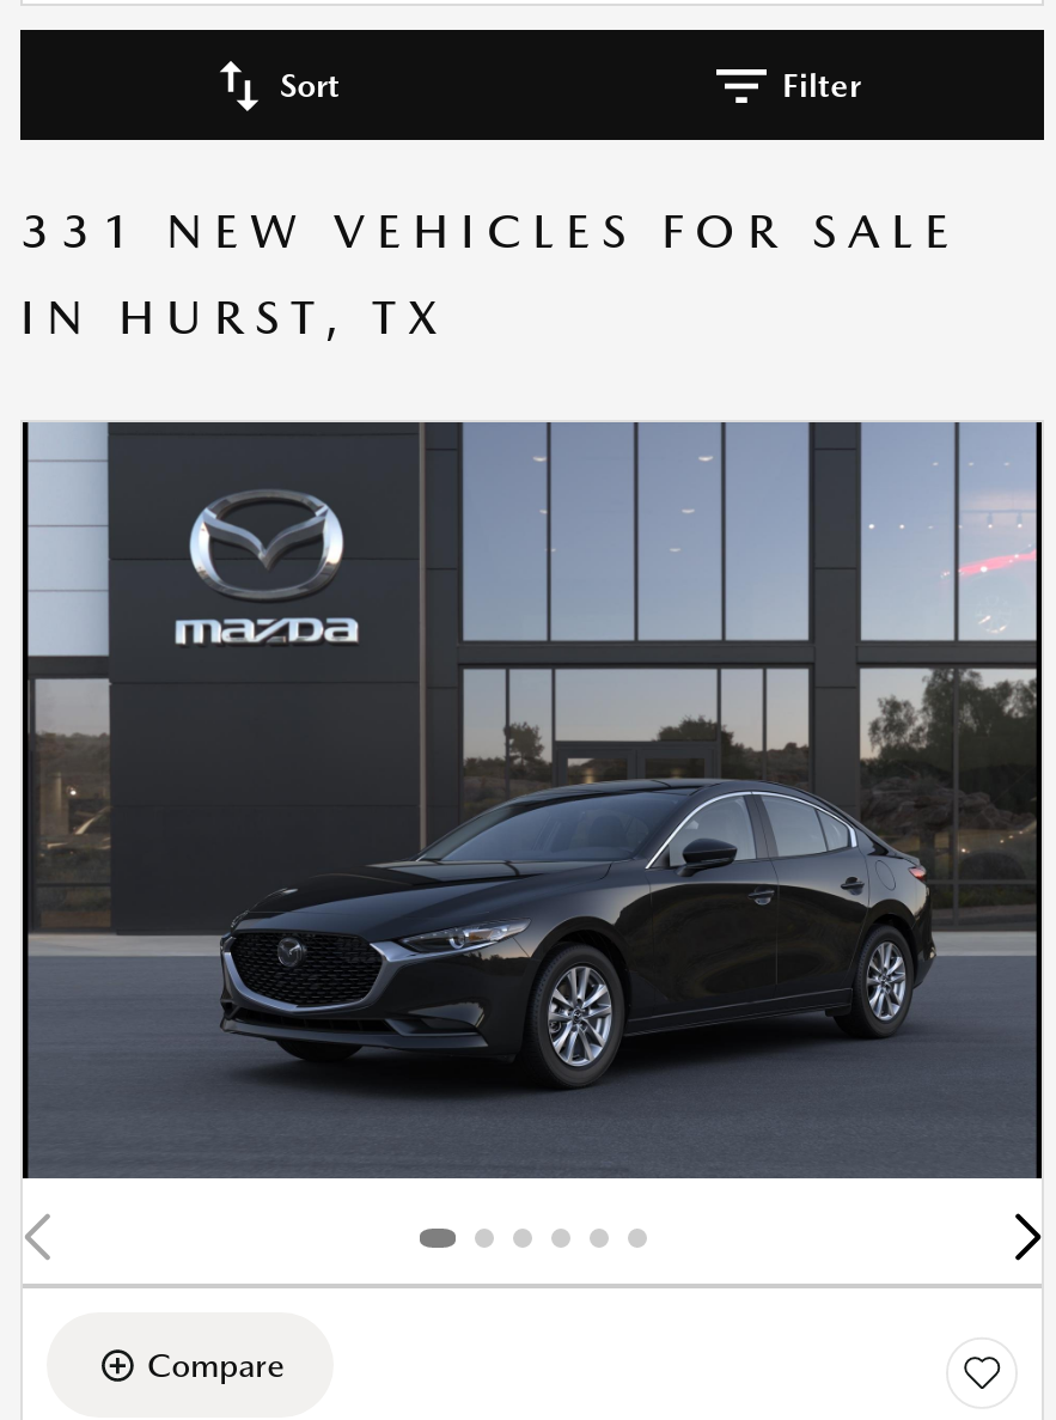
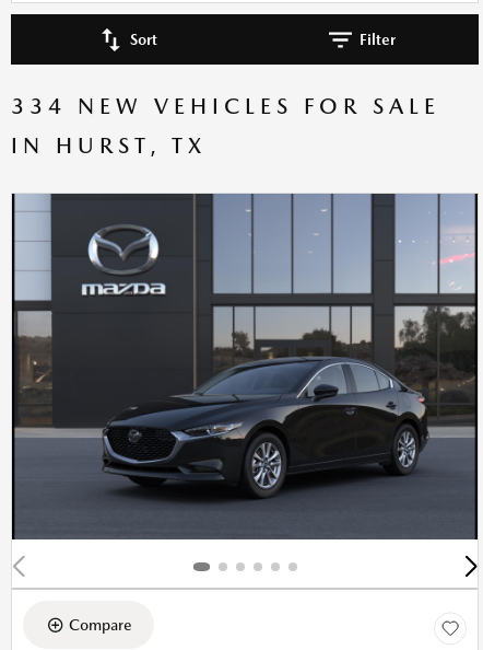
- 331 NEW VEHICLES FOR SALE
+ 334 NEW VEHICLES FOR SALE
